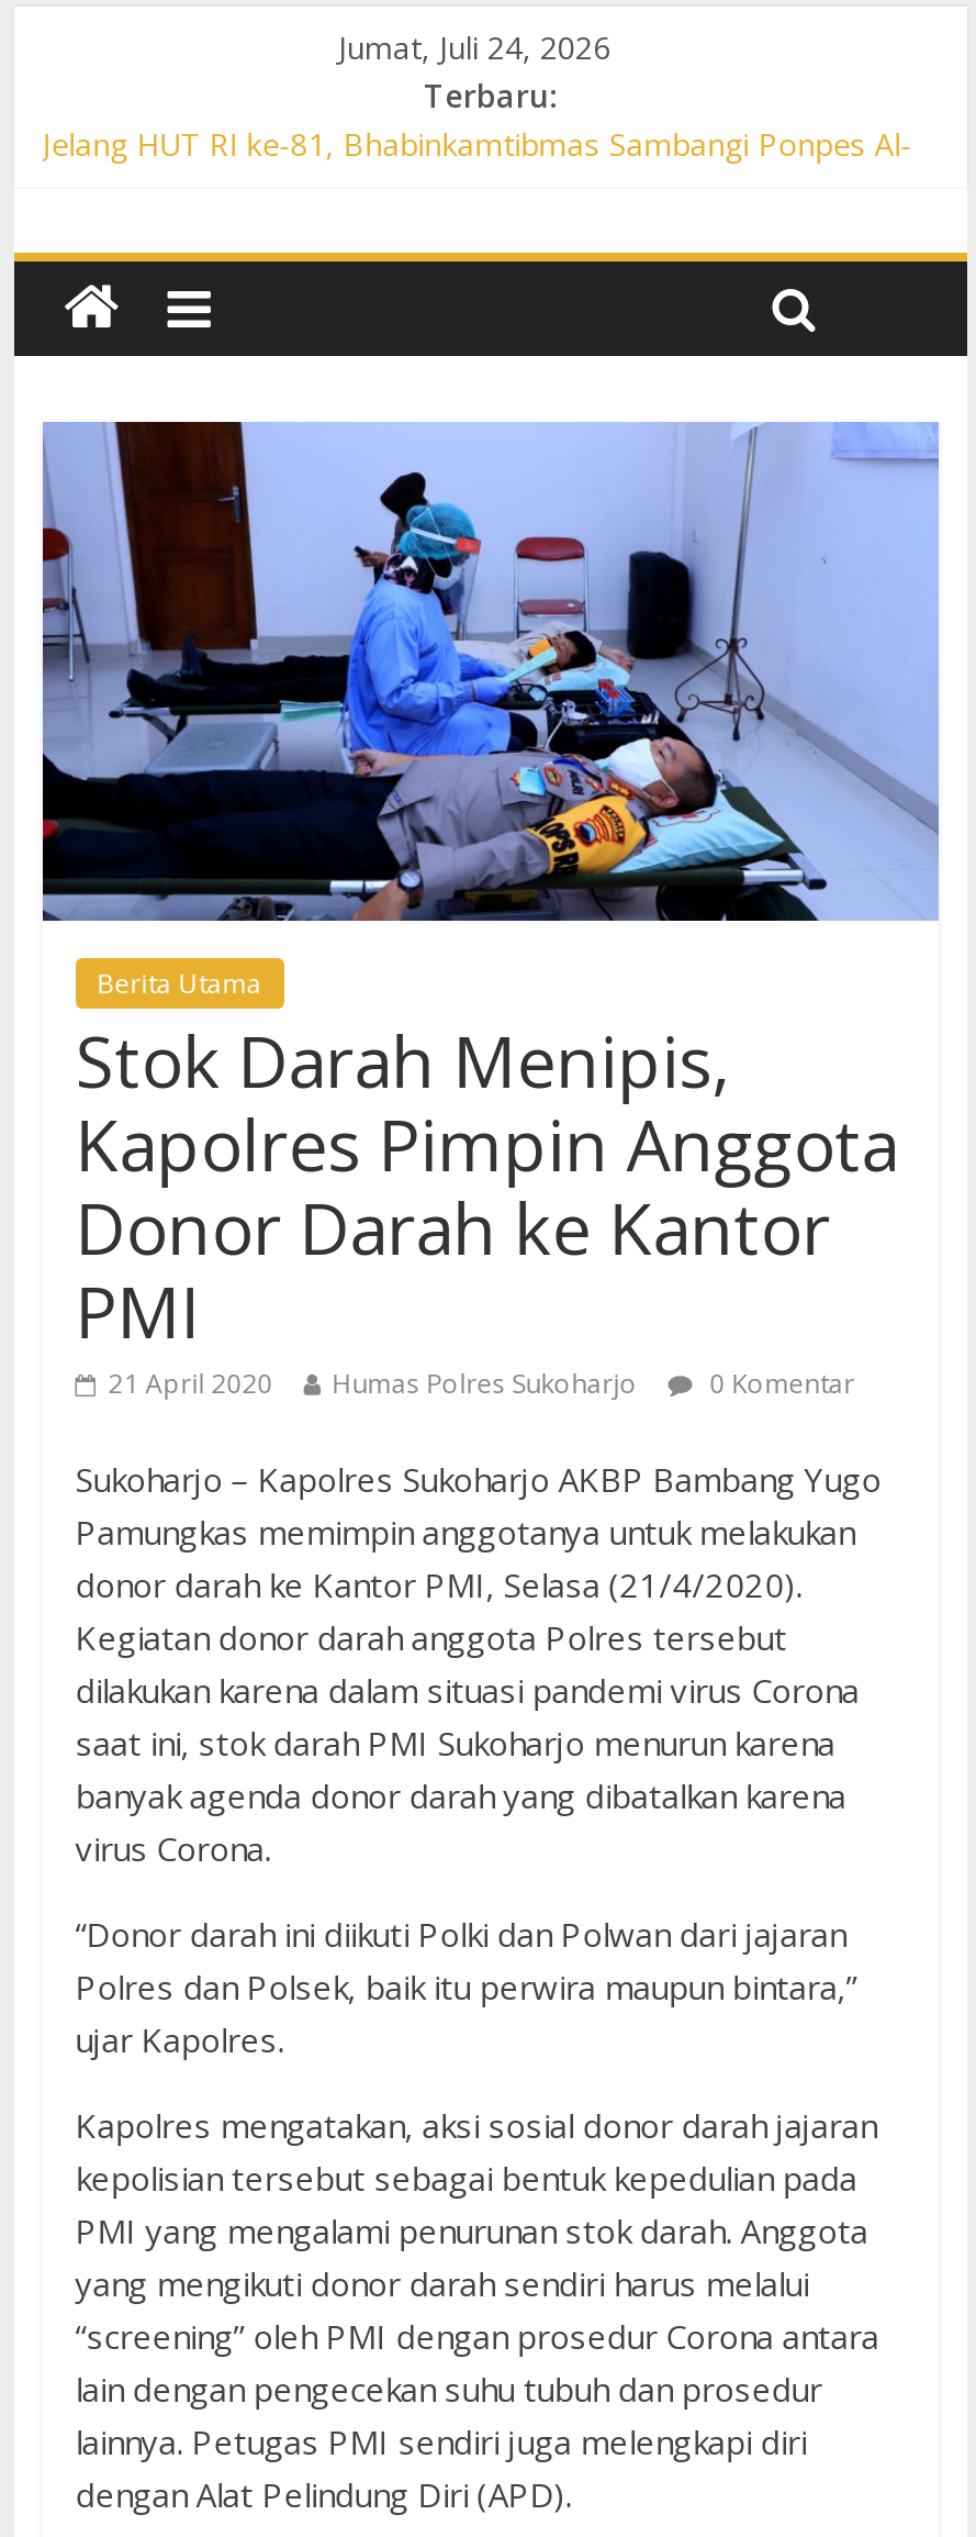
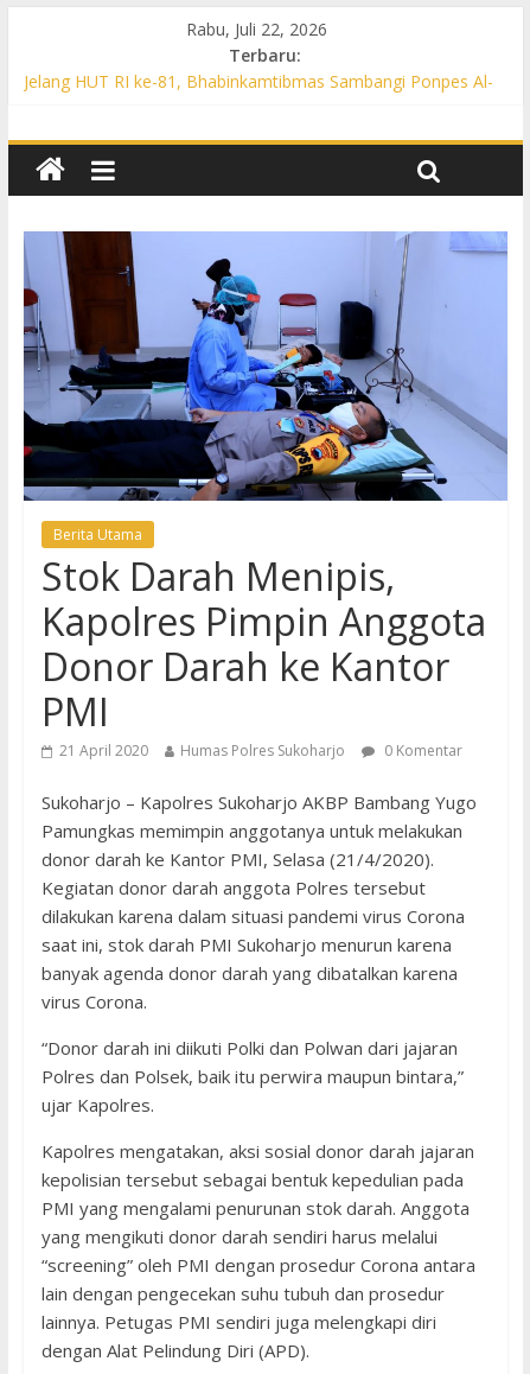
- Jumat, Juli 24, 2026
+ Rabu, Juli 22, 2026
